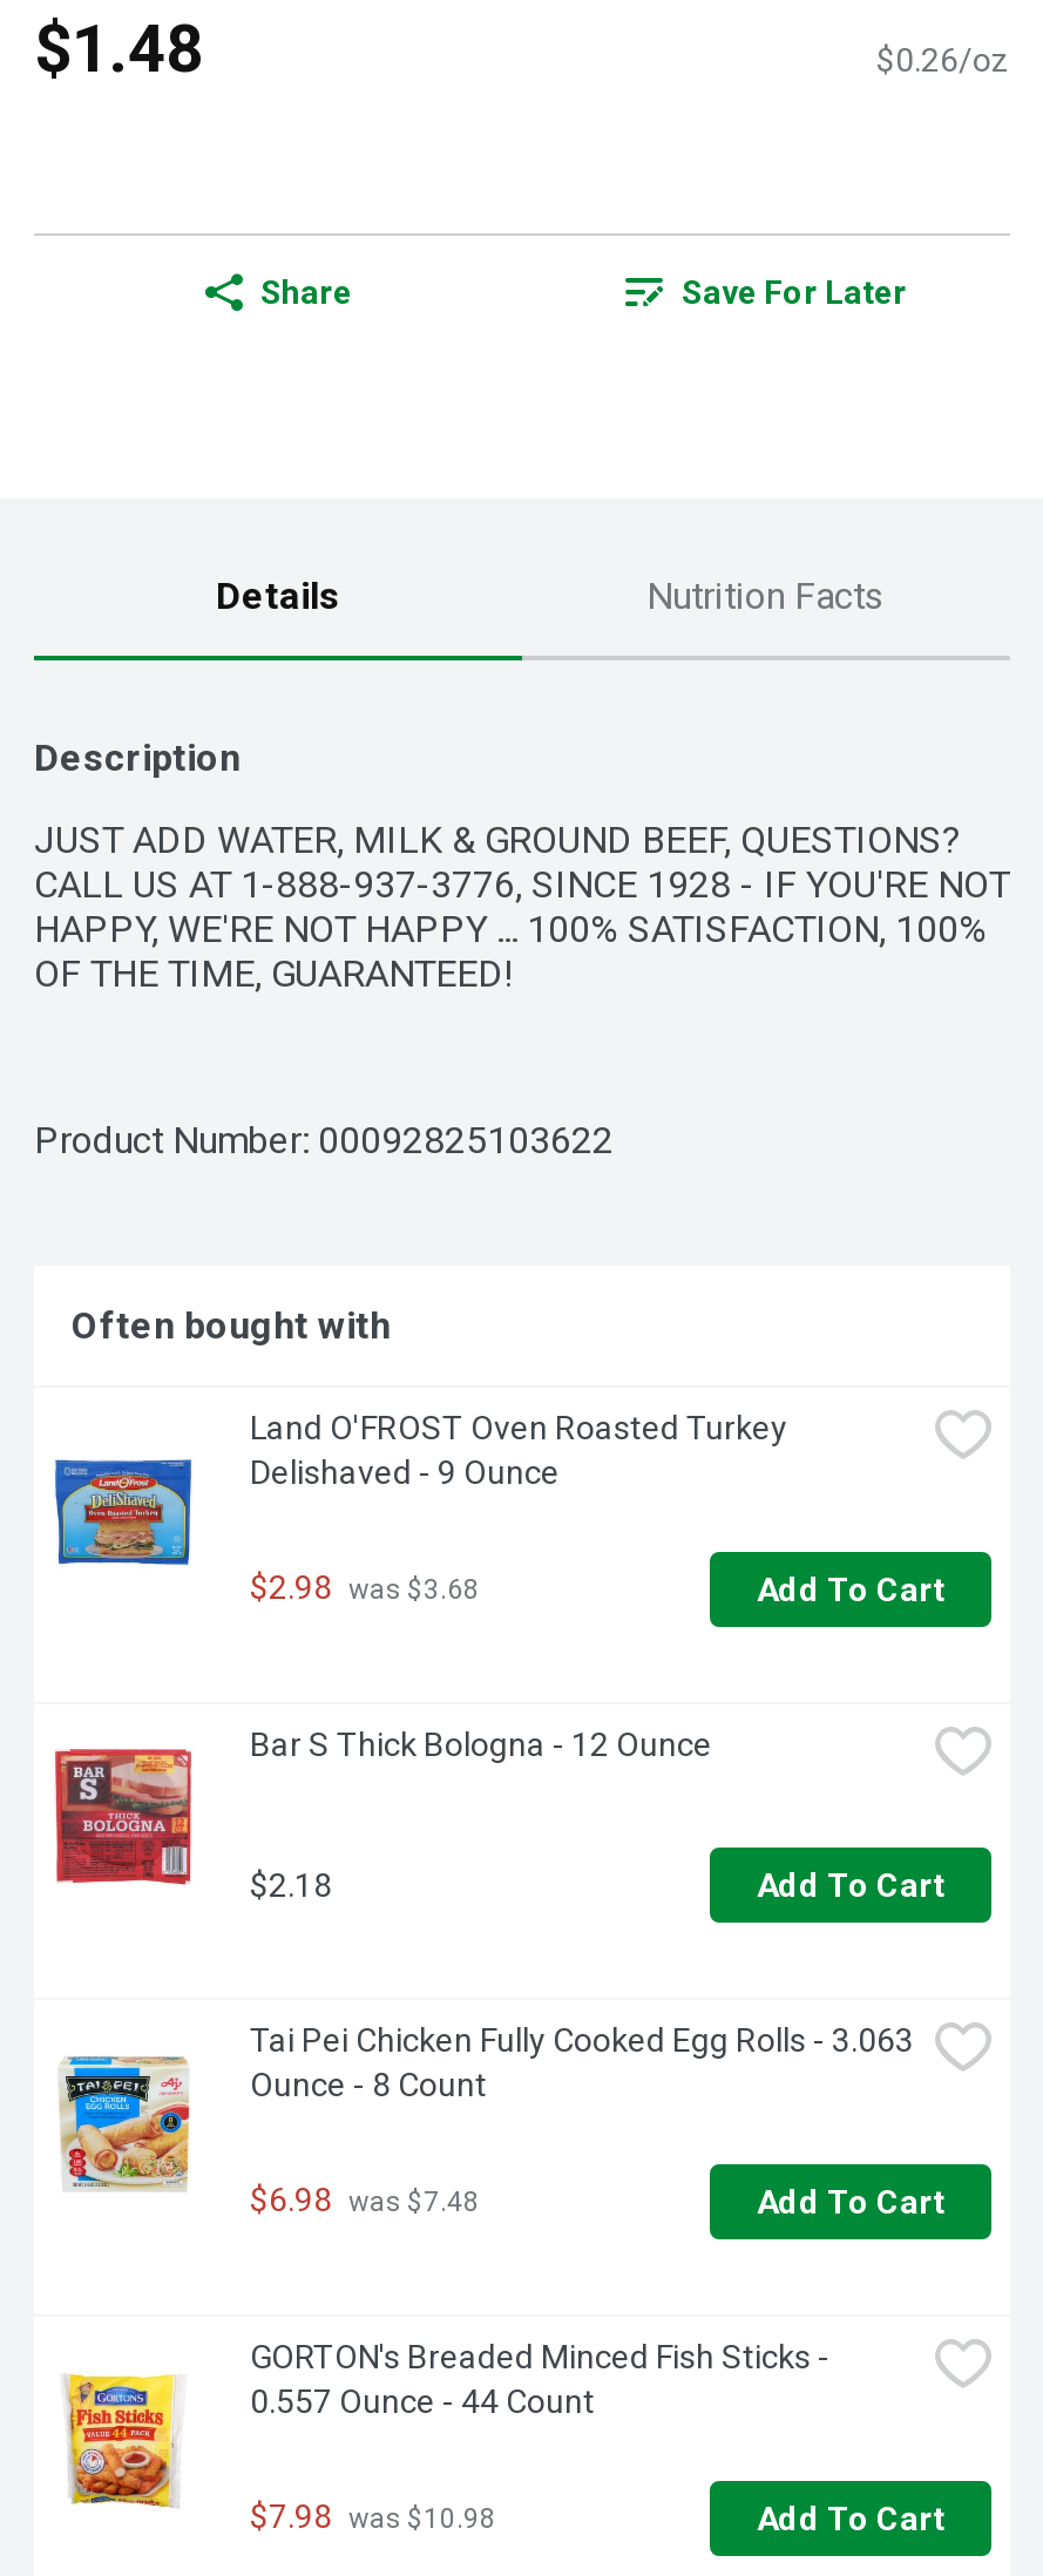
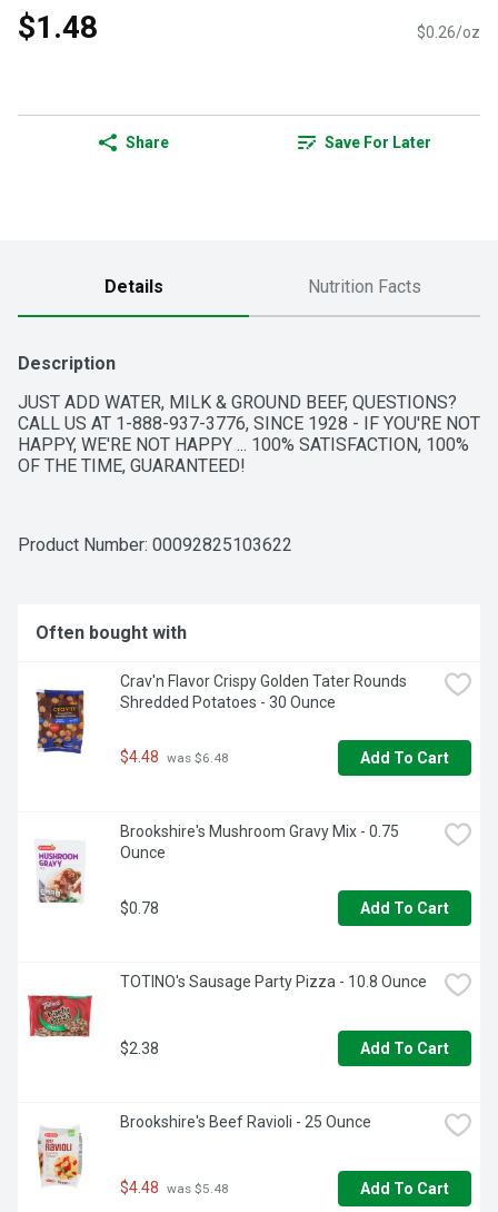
- [image]
- Land O'FROST Oven Roasted Turkey
- Delishaved - 9 Ounce
+ [image]
+ Crav'n Flavor Crispy Golden Tater Rounds
+ Shredded Potatoes - 30 Ounce

- $2.98 was $3.68
+ $4.48 was $6.48

- [image]
- Bar S Thick Bologna - 12 Ounce
+ [image]
+ Brookshire's Mushroom Gravy Mix - 0.75
+ Ounce

- $2.18
+ $0.78

- [image]
- Tai Pei Chicken Fully Cooked Egg Rolls - 3.063
- Ounce - 8 Count
+ [image]
+ TOTINO's Sausage Party Pizza - 10.8 Ounce

- $6.98 was $7.48
+ $2.38

- [image]
- GORTON's Breaded Minced Fish Sticks -
- 0.557 Ounce - 44 Count
+ [image]
+ Brookshire's Beef Ravioli - 25 Ounce

- $7.98 was $10.98
+ $4.48 was $5.48
